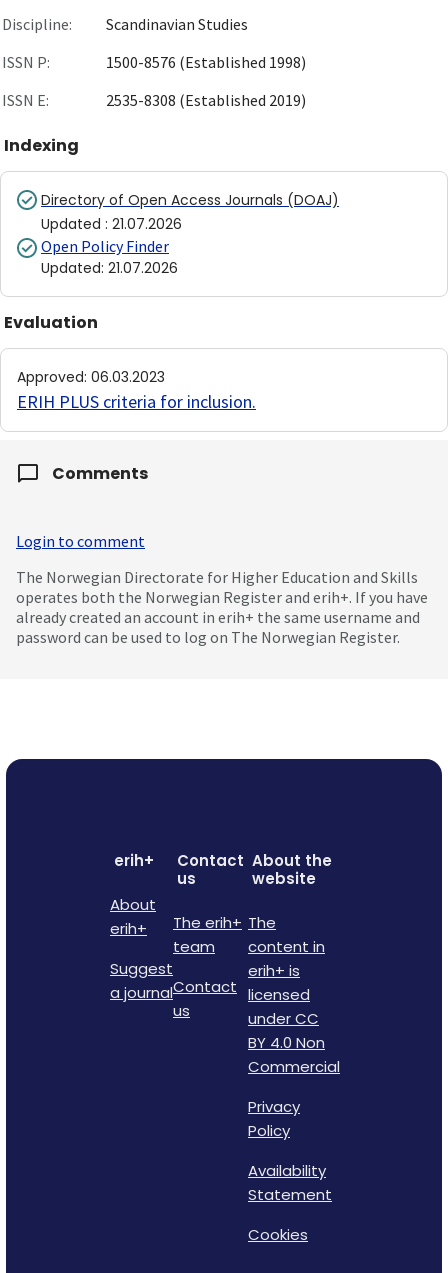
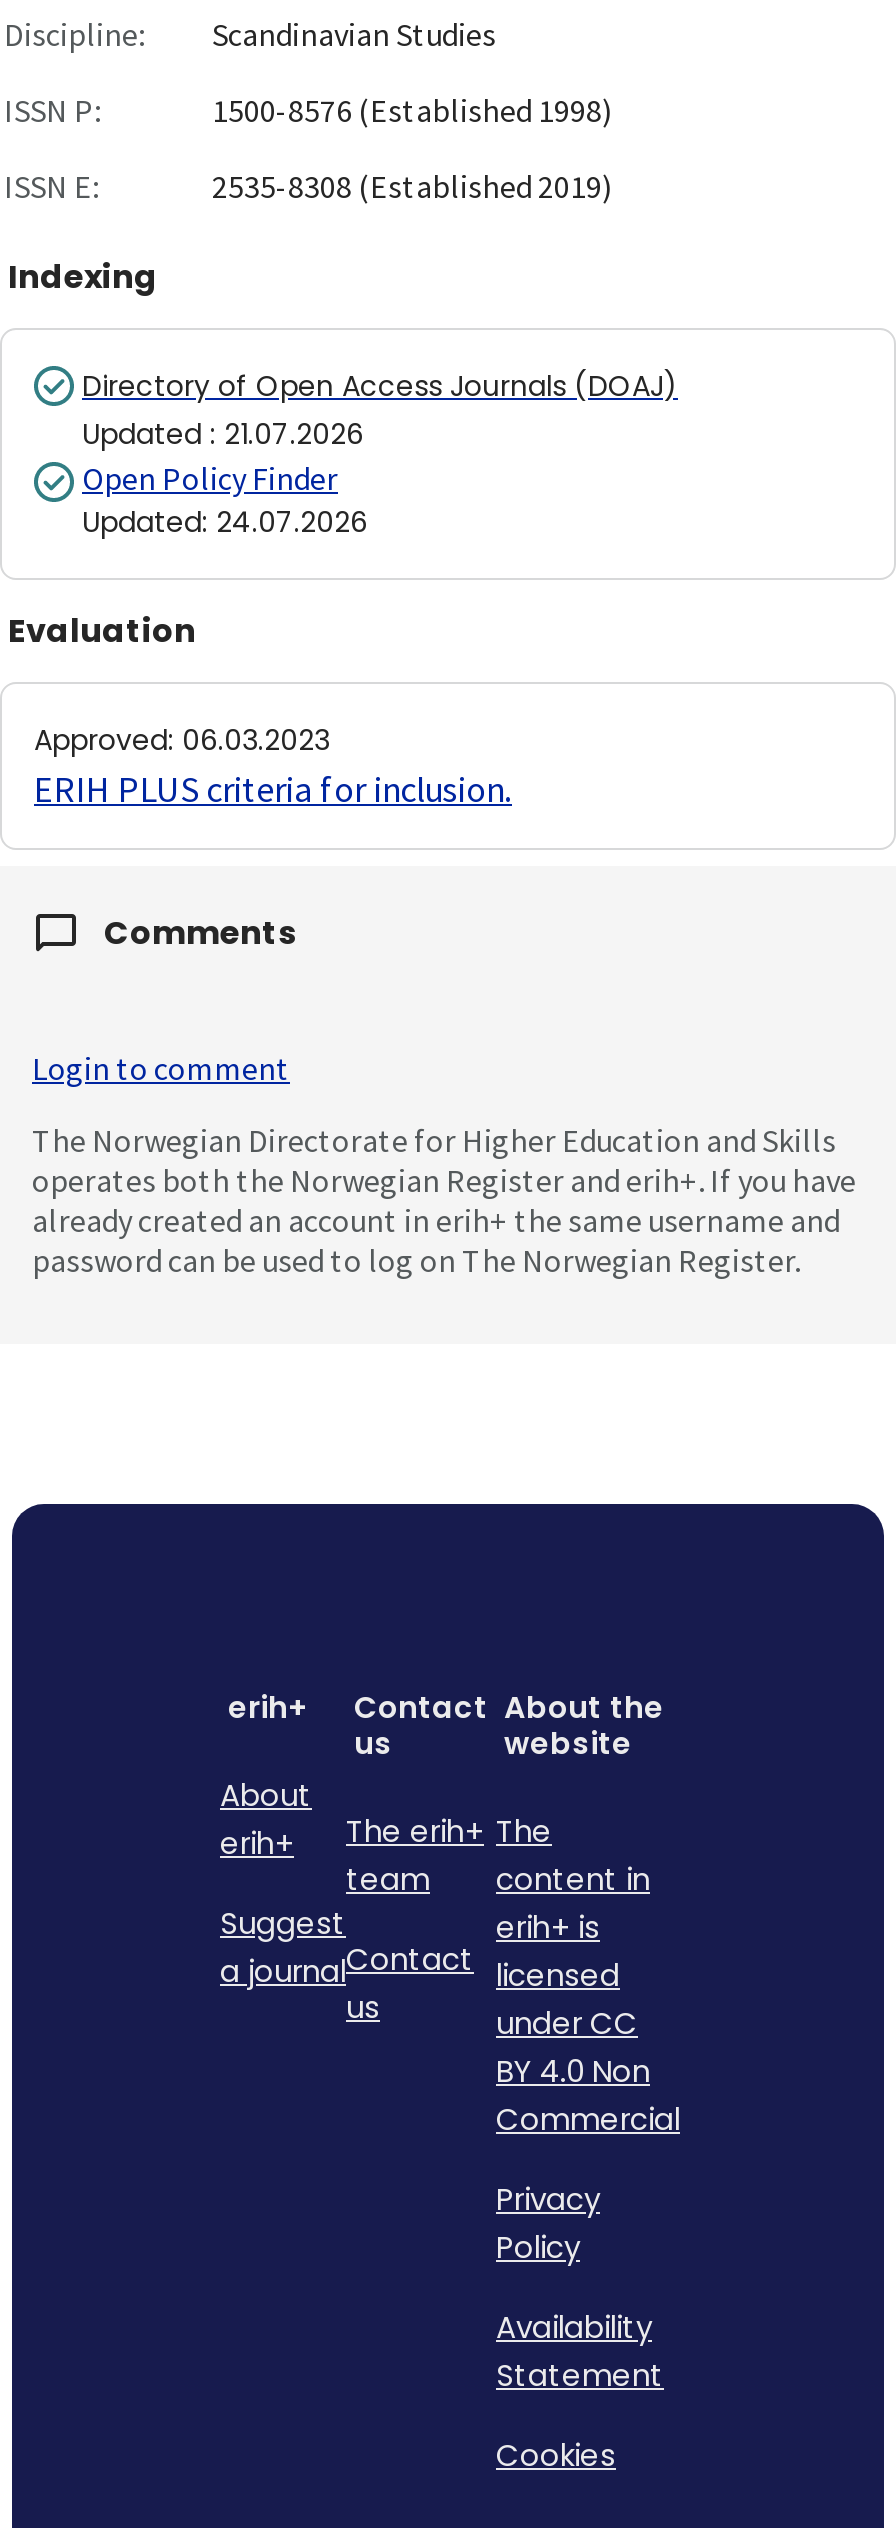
- Updated: 21.07.2026
+ Updated: 24.07.2026
